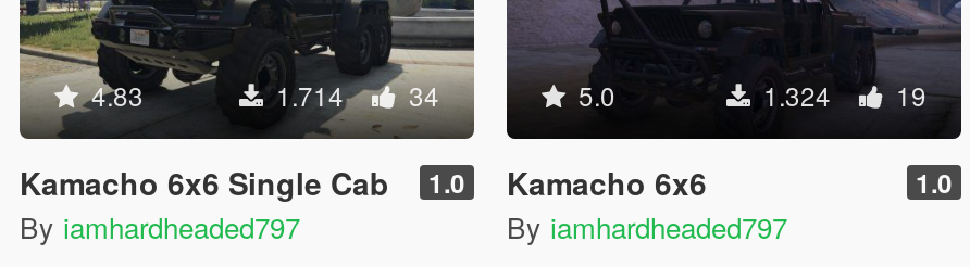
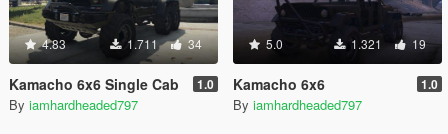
- 1.714 34
+ 1.711 34

- 1.324 19
+ 1.321 19
